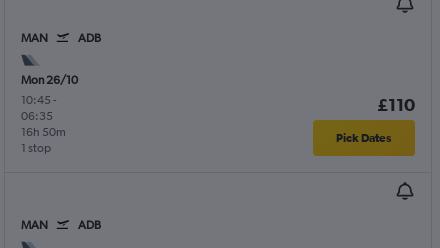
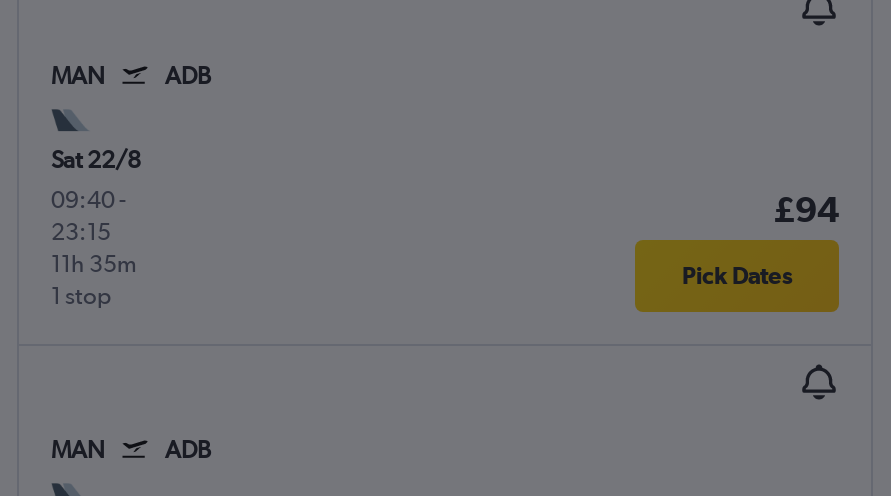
- Mon 26/10
- 10:45 -
- 06:35
+ Sat 22/8
+ 09:40 -
+ 23:15

- £110
+ £94

- 16h 50m
+ 11h 35m
